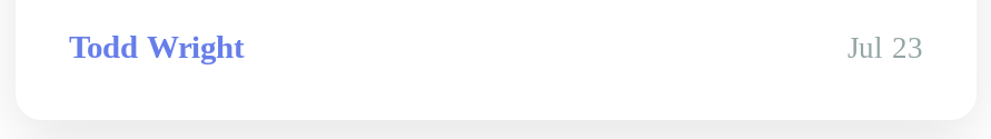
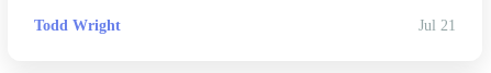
- Jul 23
+ Jul 21
